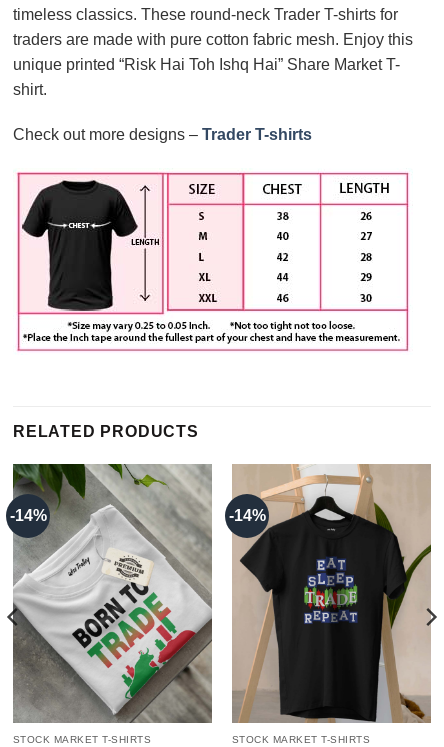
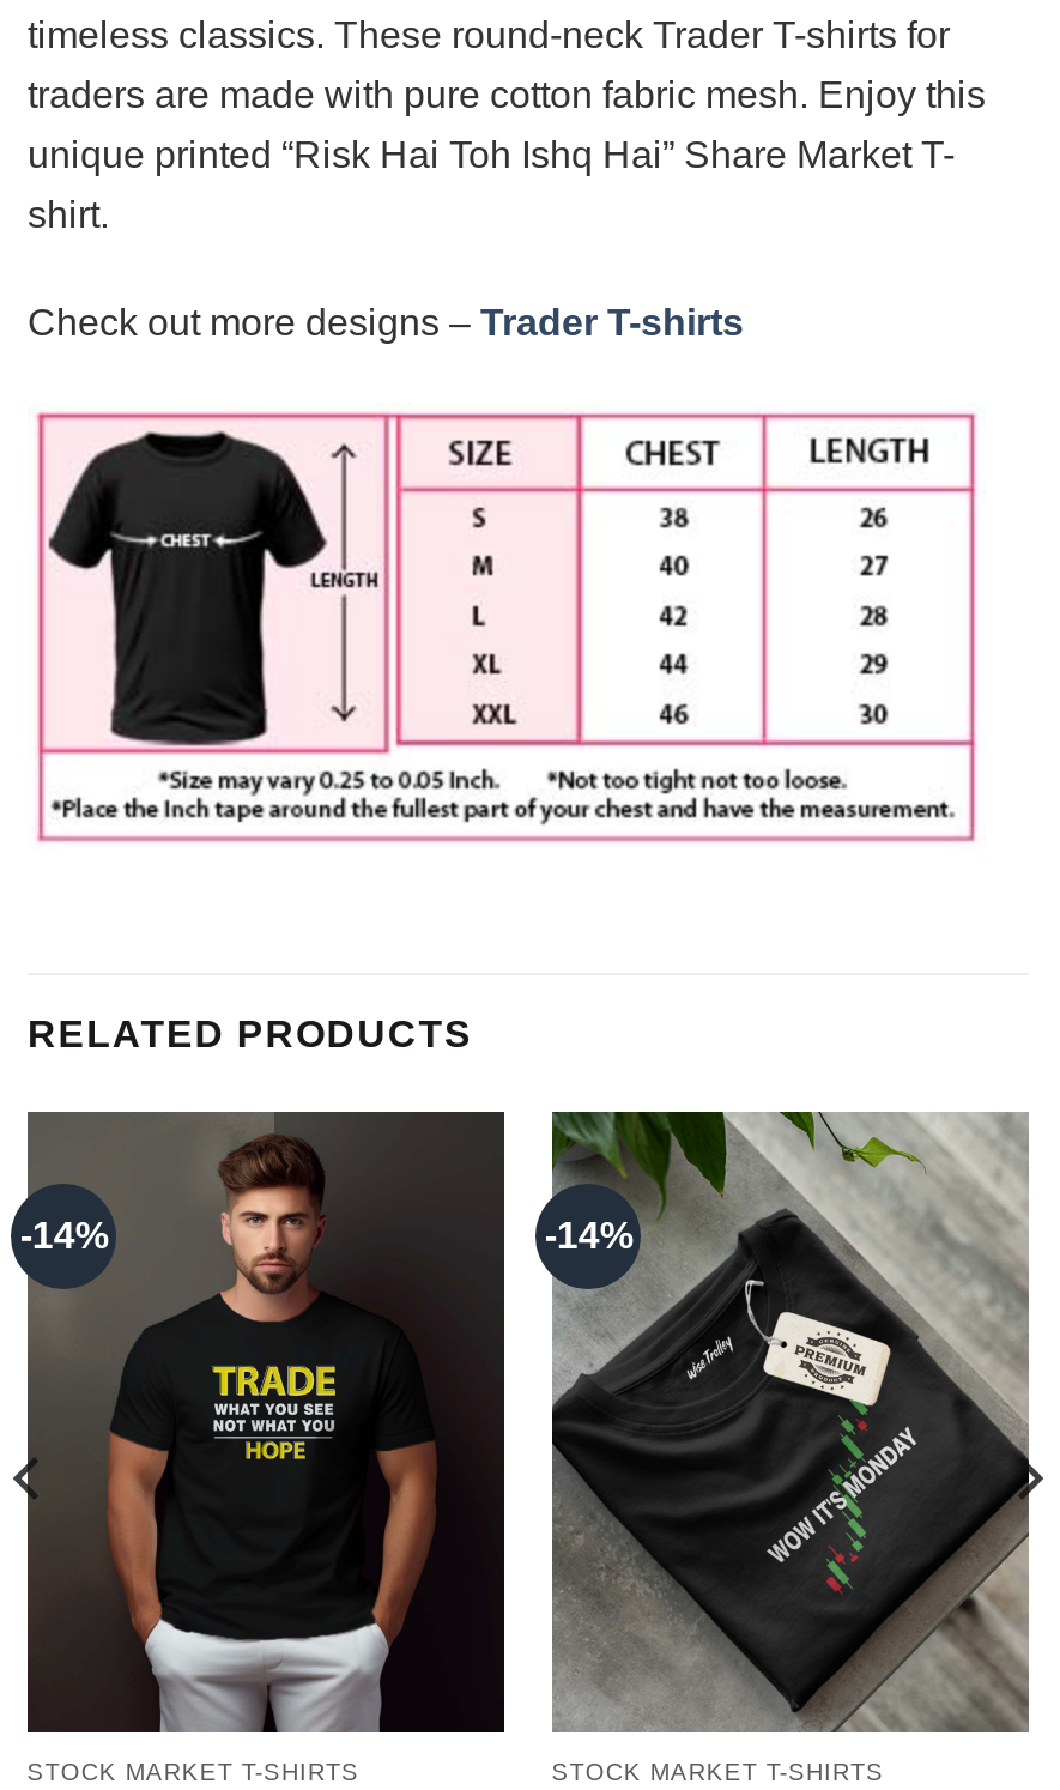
- [image]
+ [image]

- [image]
+ [image]
